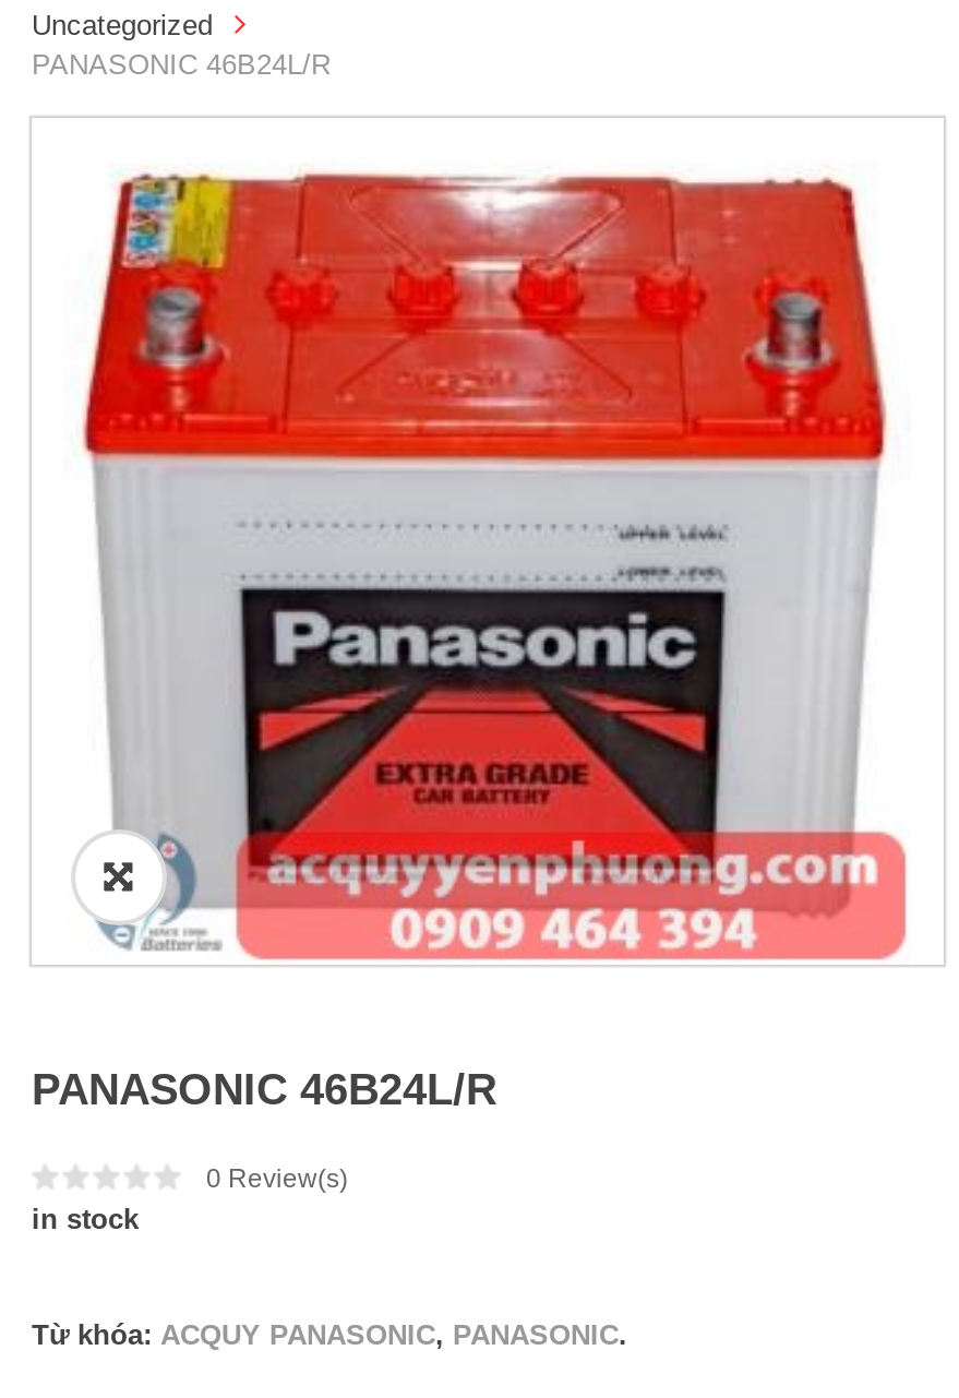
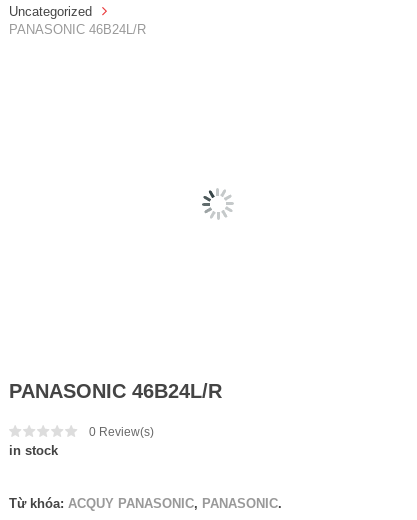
- [image]
